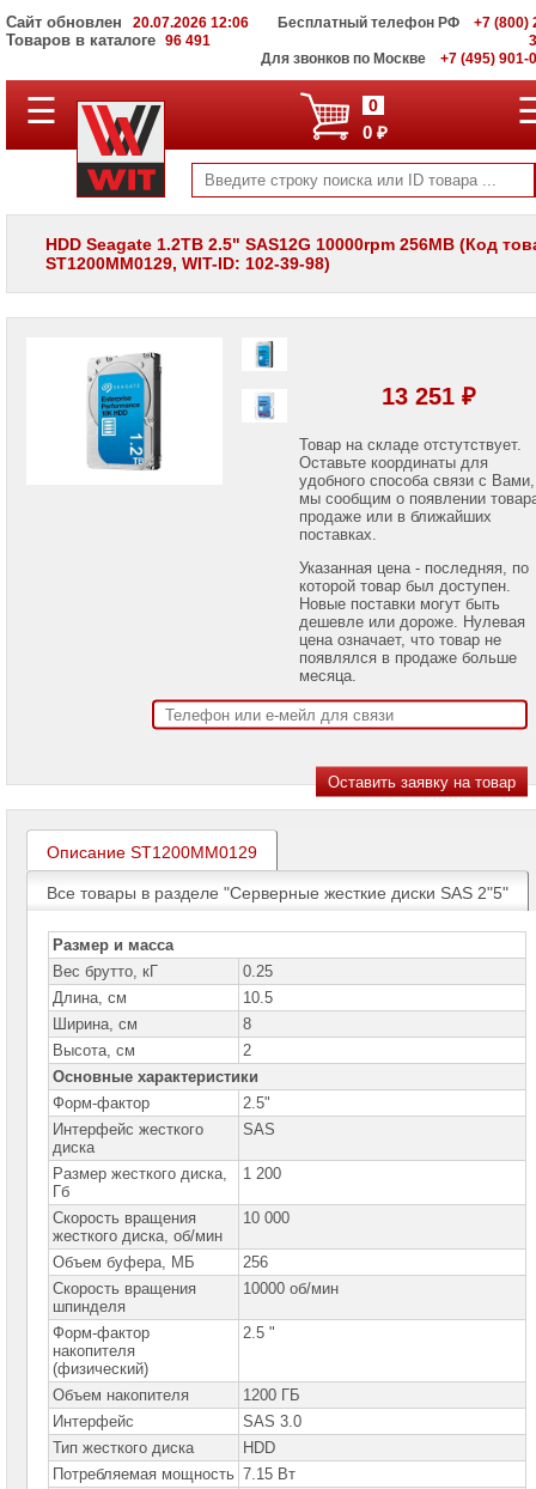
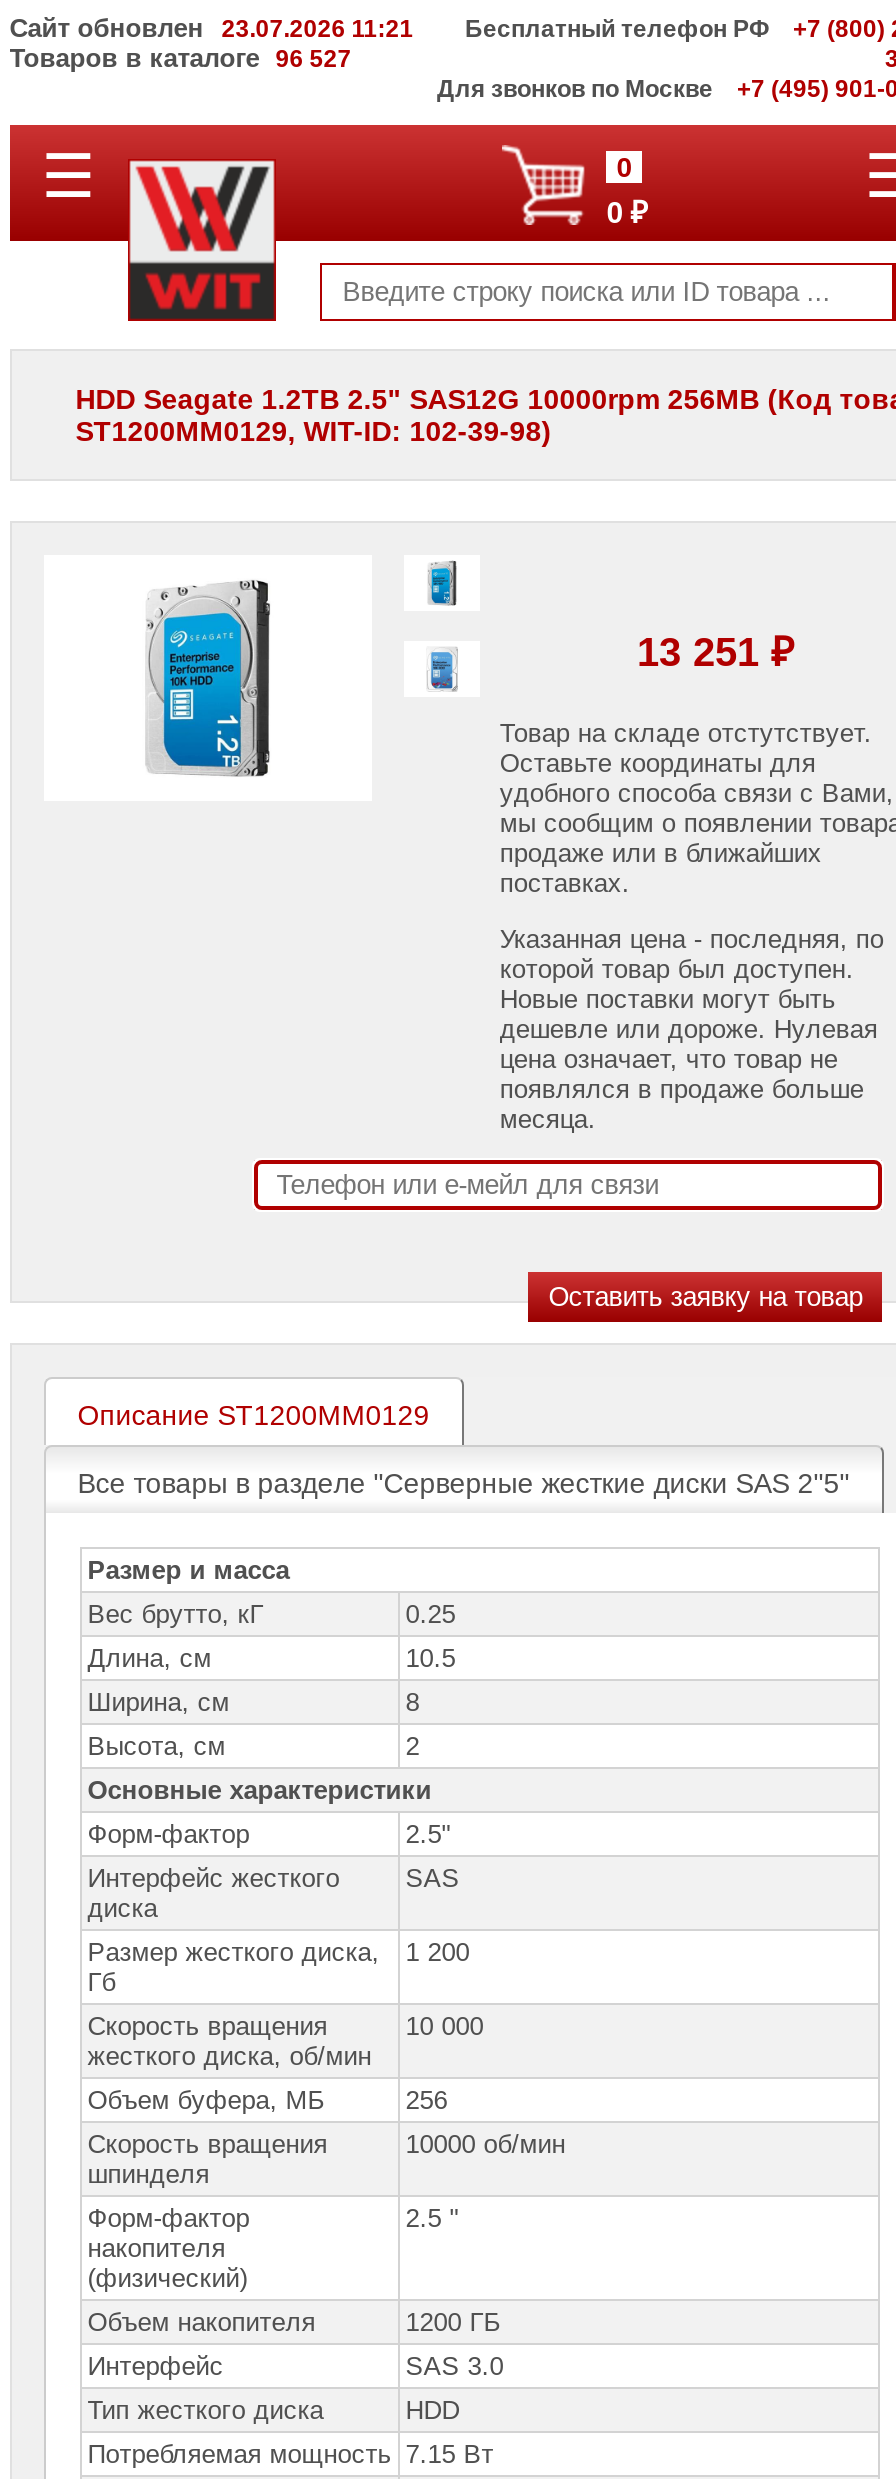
- Сайт обновлен 20.07.2026 12:06
+ Сайт обновлен 23.07.2026 11:21

- Товаров в каталоге 96 491
+ Товаров в каталоге 96 527
